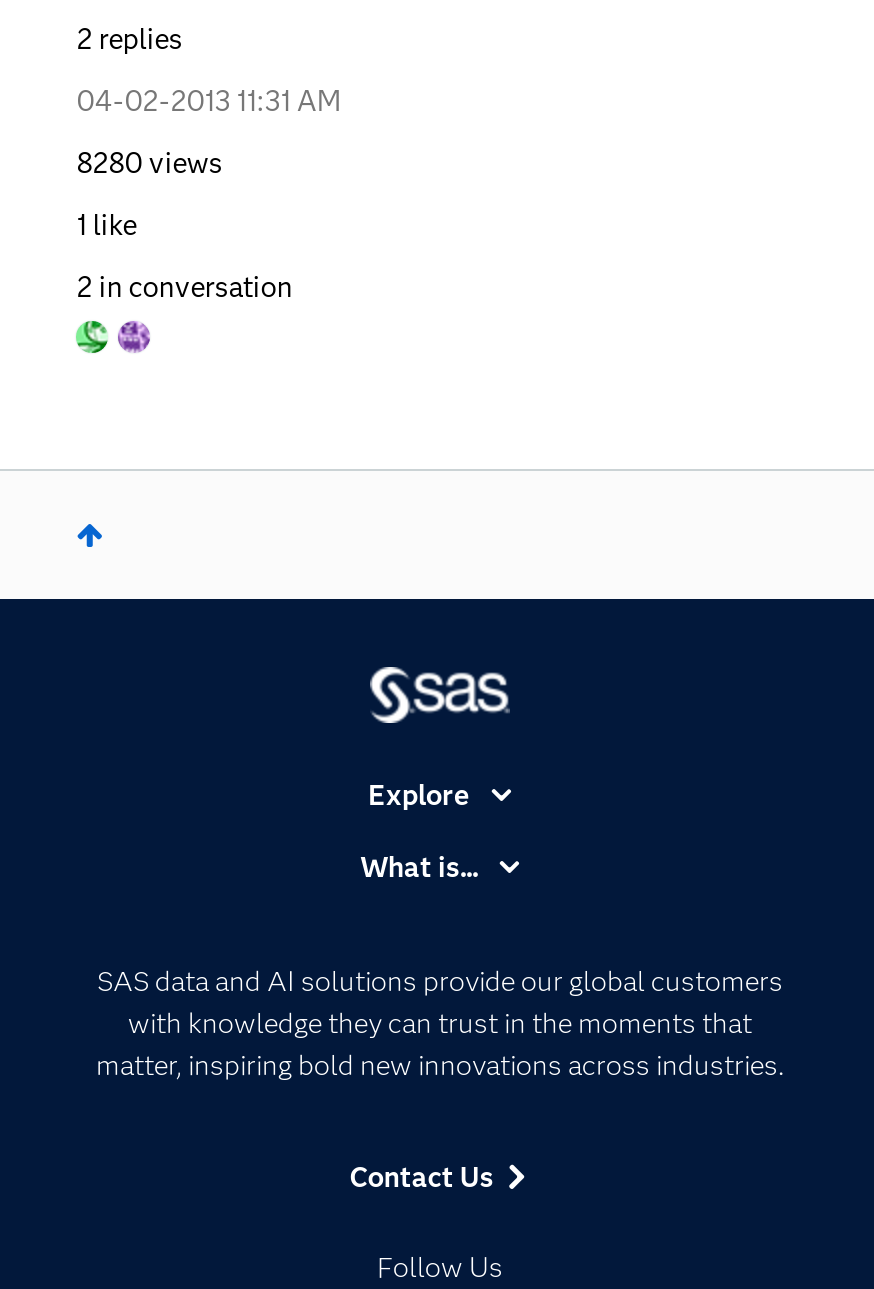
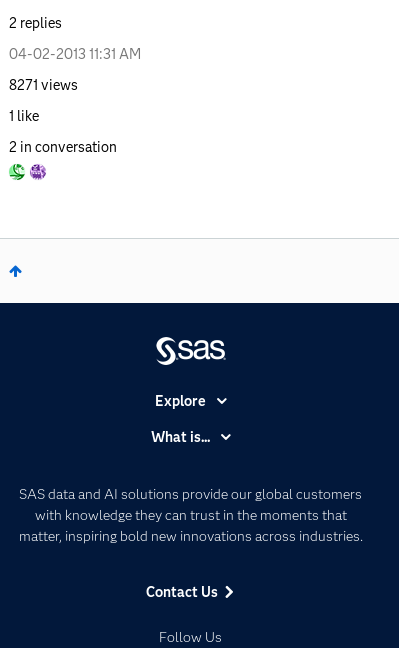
- 8280 views
+ 8271 views
